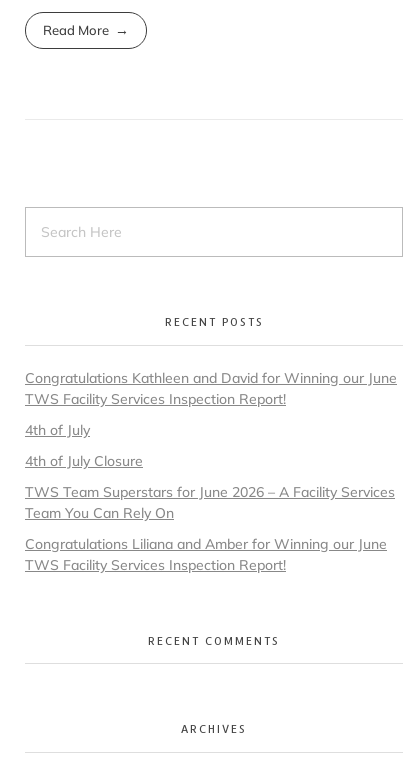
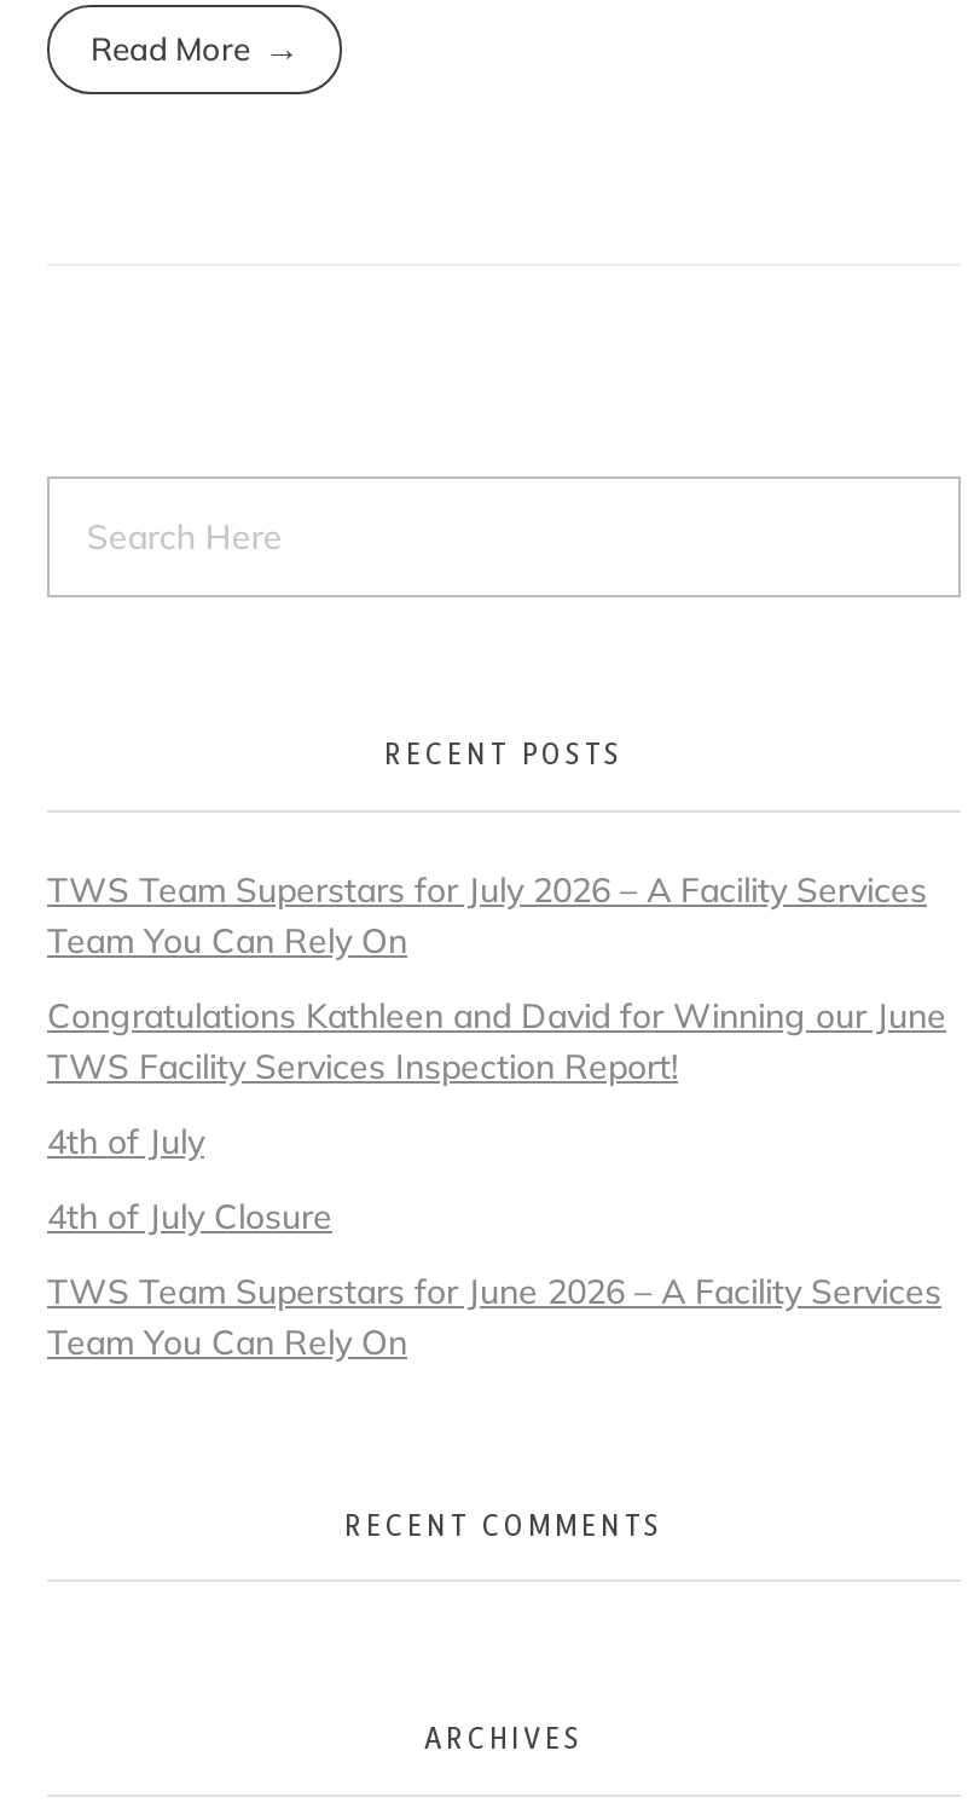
+ TWS Team Superstars for July 2026 – A Facility Services
+ Team You Can Rely On

moved down: Congratulations Kathleen and David for Winning our June | TWS Facility Services Inspection Report! | 4th of July | 4th of July Closure | TWS Team Superstars for June 2026 – A Facility Services | Team You Can Rely On

- Congratulations Liliana and Amber for Winning our June
- TWS Facility Services Inspection Report!
